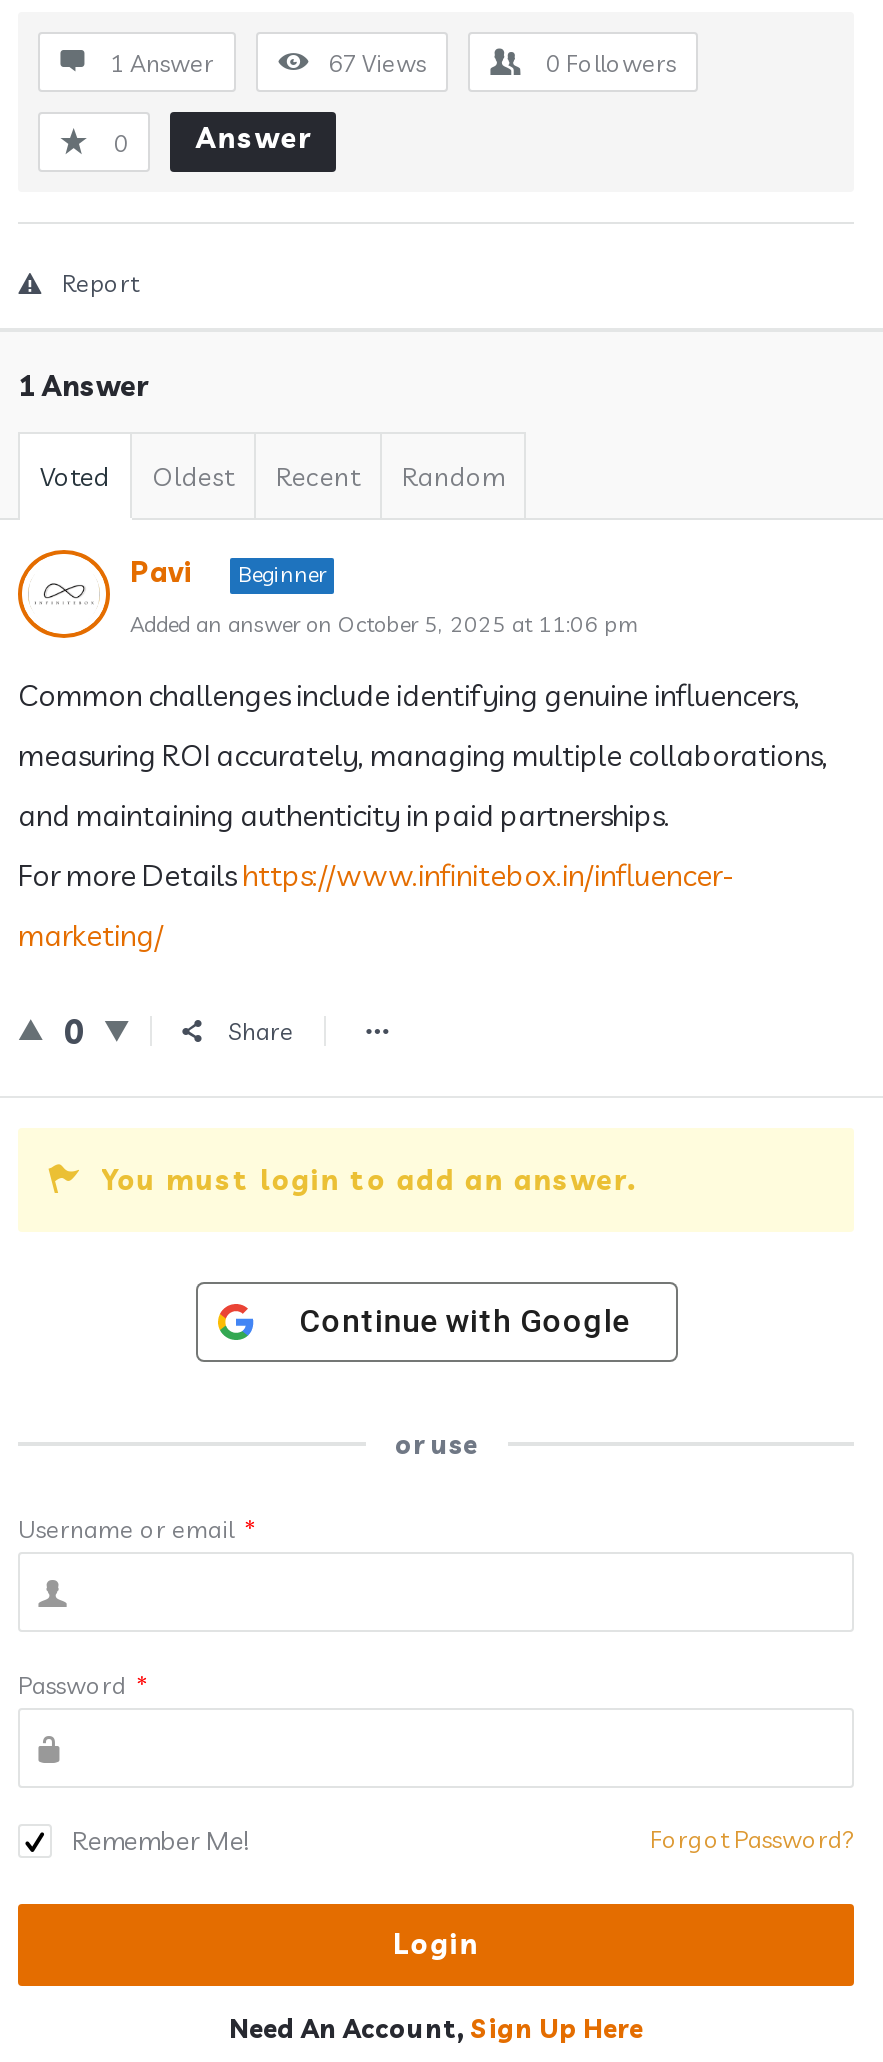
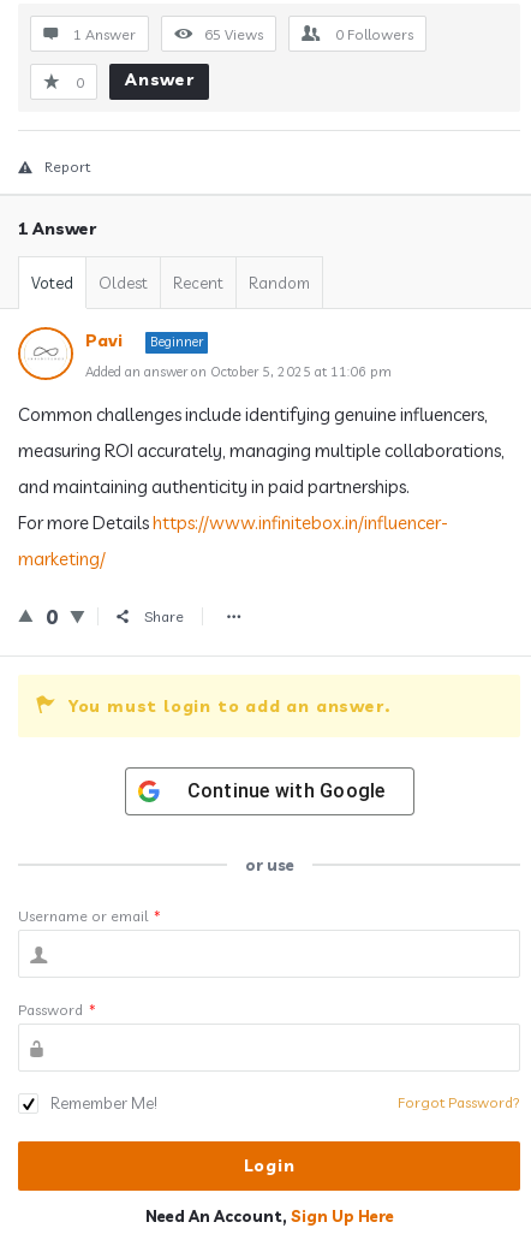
- 67 Views
+ 65 Views
